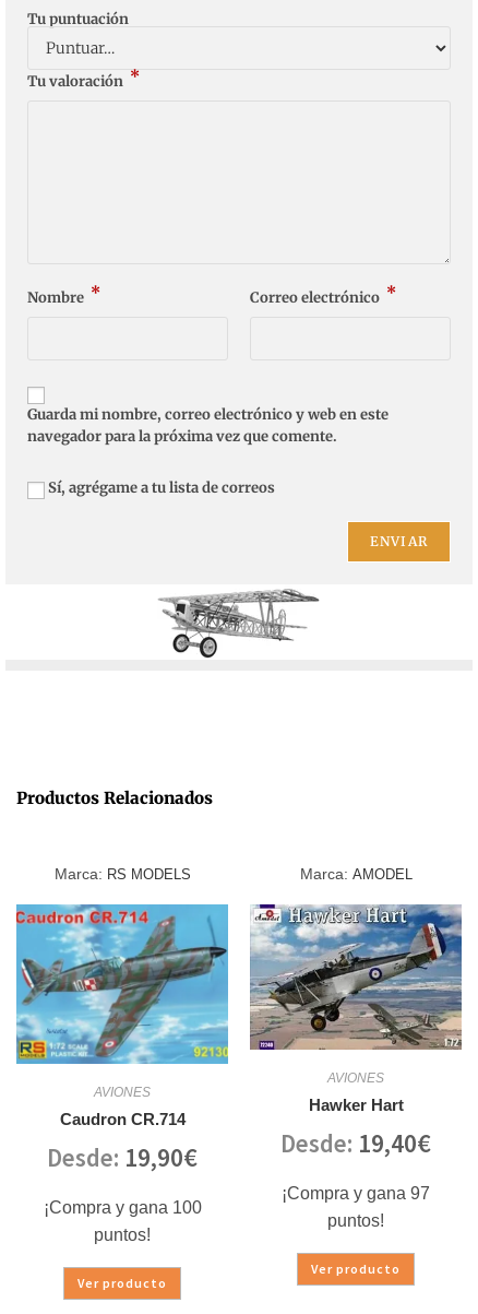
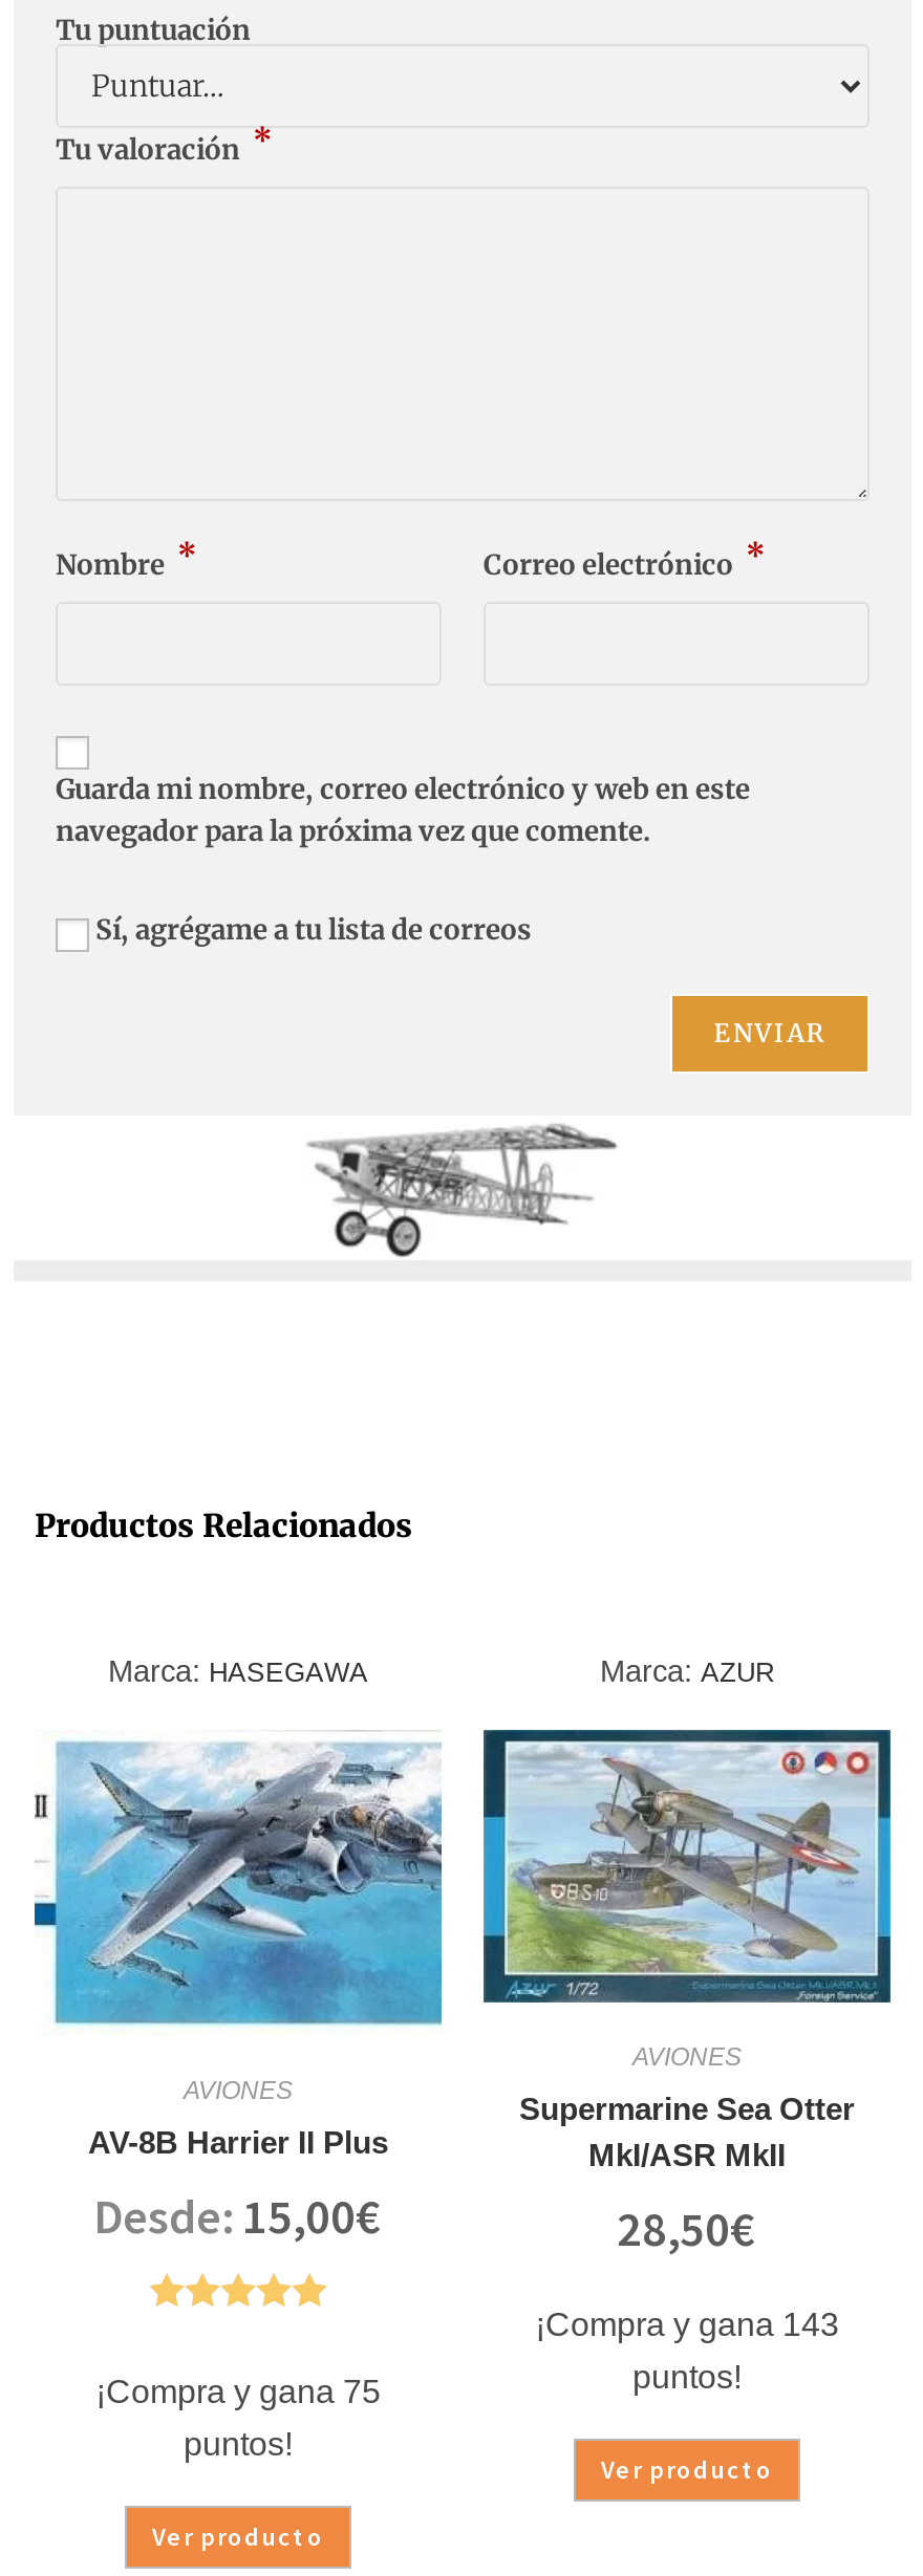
- Marca: RS MODELS
+ Marca: HASEGAWA

- Marca: AMODEL
+ Marca: AZUR

- [image]
+ [image]

- [image]
+ [image]

- Hawker Hart
- Desde: 19,40€
+ Supermarine Sea Otter
+ MkI/ASR MkII
+ 28,50€

- Caudron CR.714
- Desde: 19,90€
+ AV-8B Harrier II Plus
+ Desde: 15,00€

- ¡Compra y gana 97
+ ¡Compra y gana 143

- ¡Compra y gana 100
+ ¡Compra y gana 75
